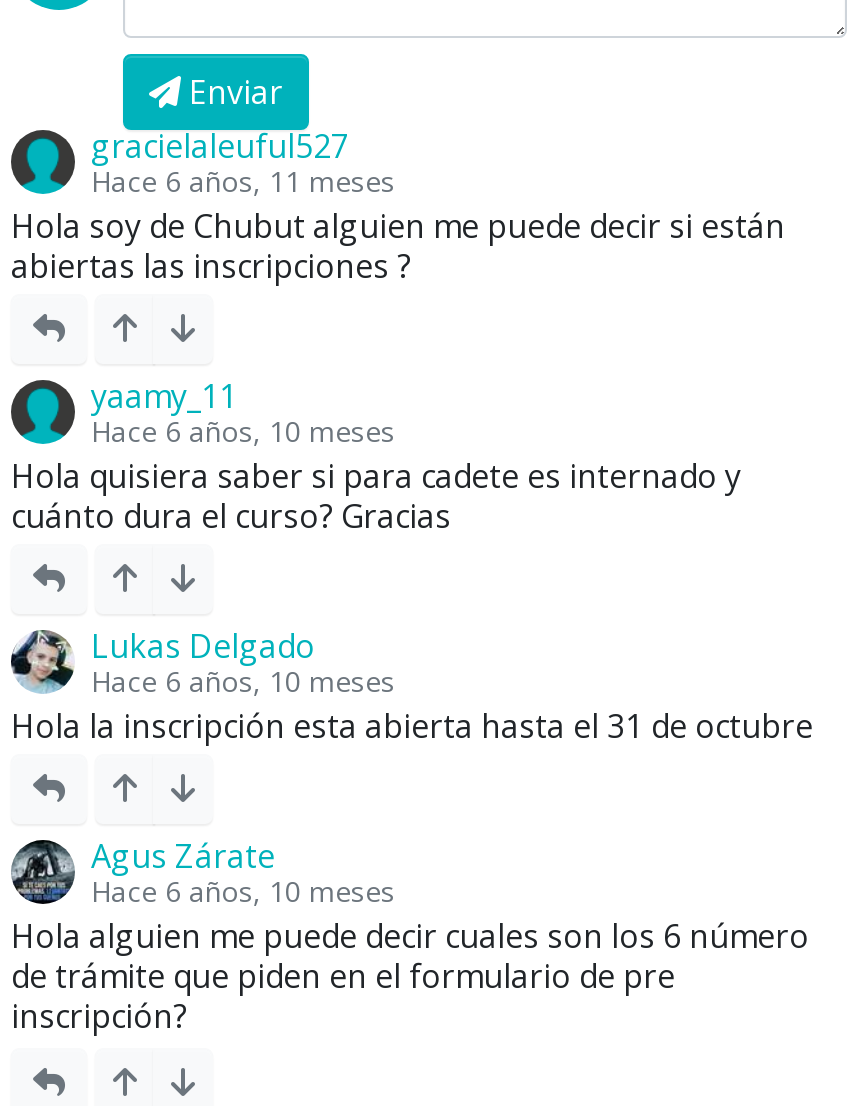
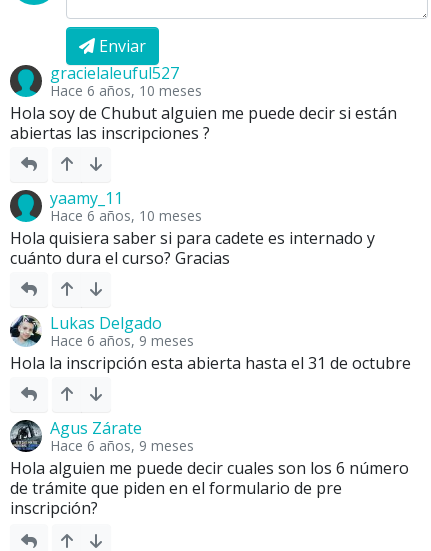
- Hace 6 años, 11 meses
+ Hace 6 años, 10 meses

- Hace 6 años, 10 meses
+ Hace 6 años, 9 meses

- Hace 6 años, 10 meses
+ Hace 6 años, 9 meses
